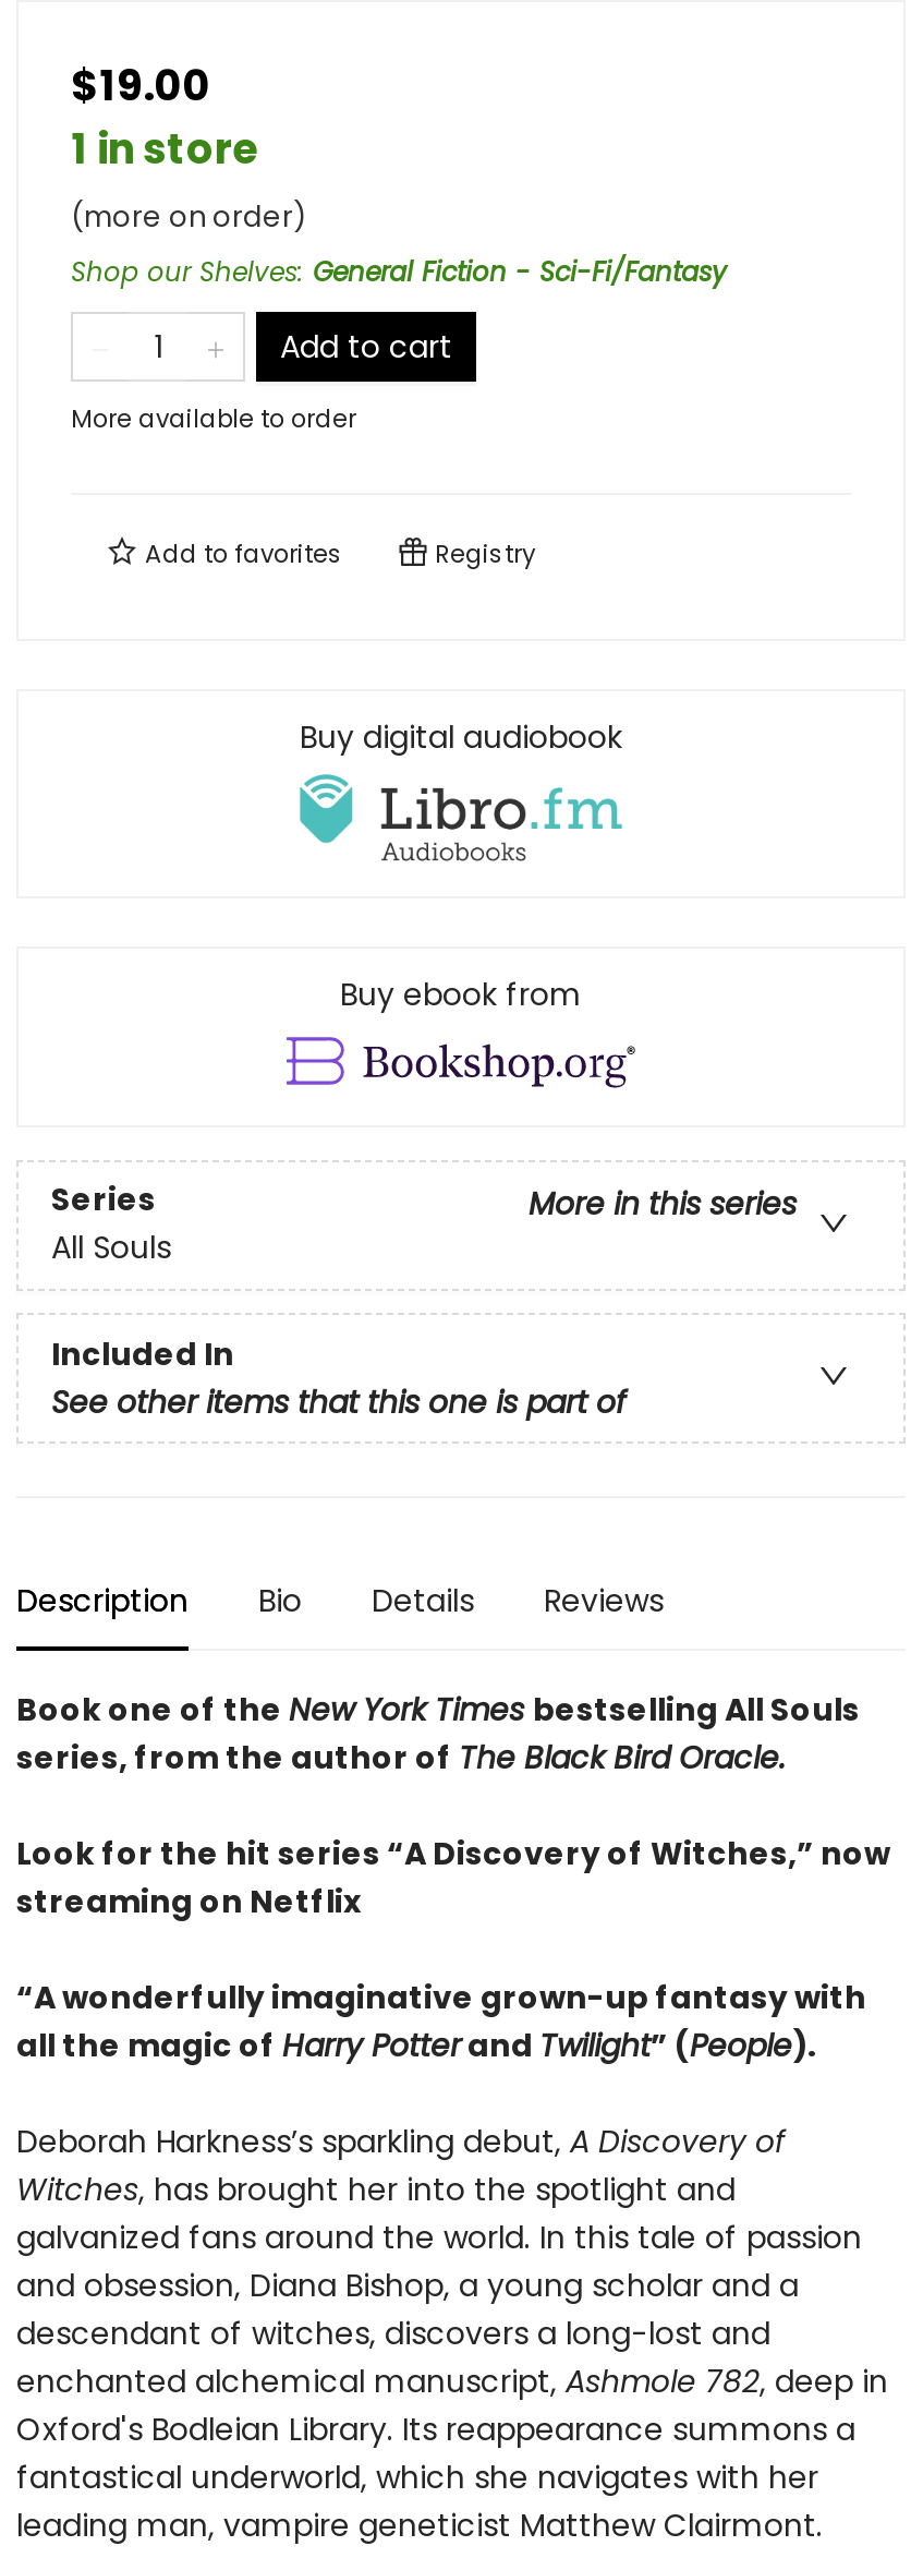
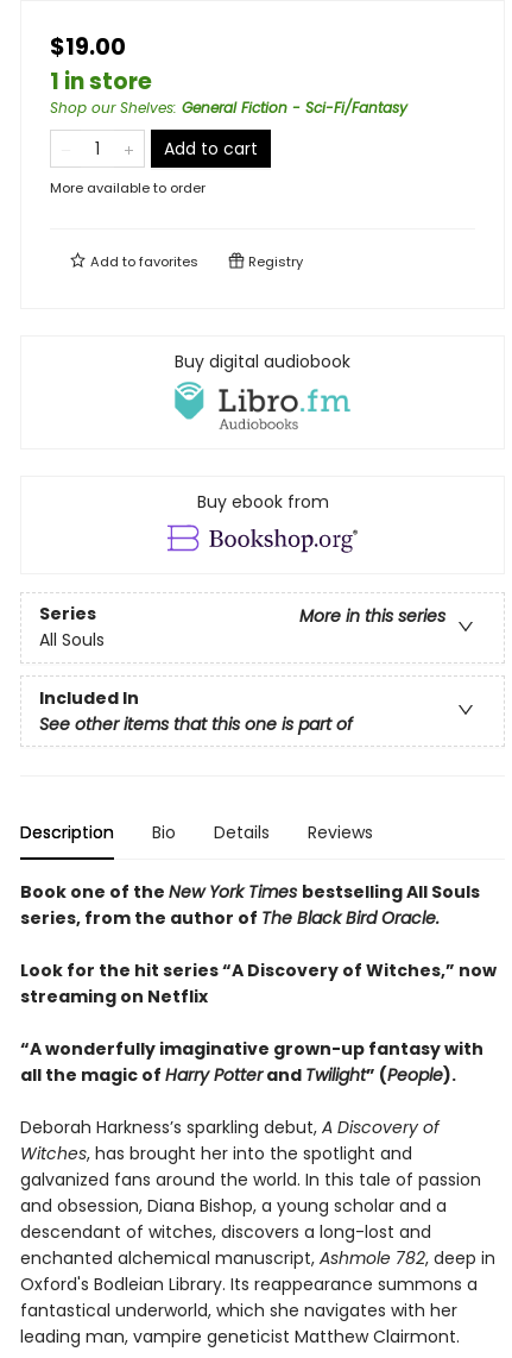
- (more on order)
